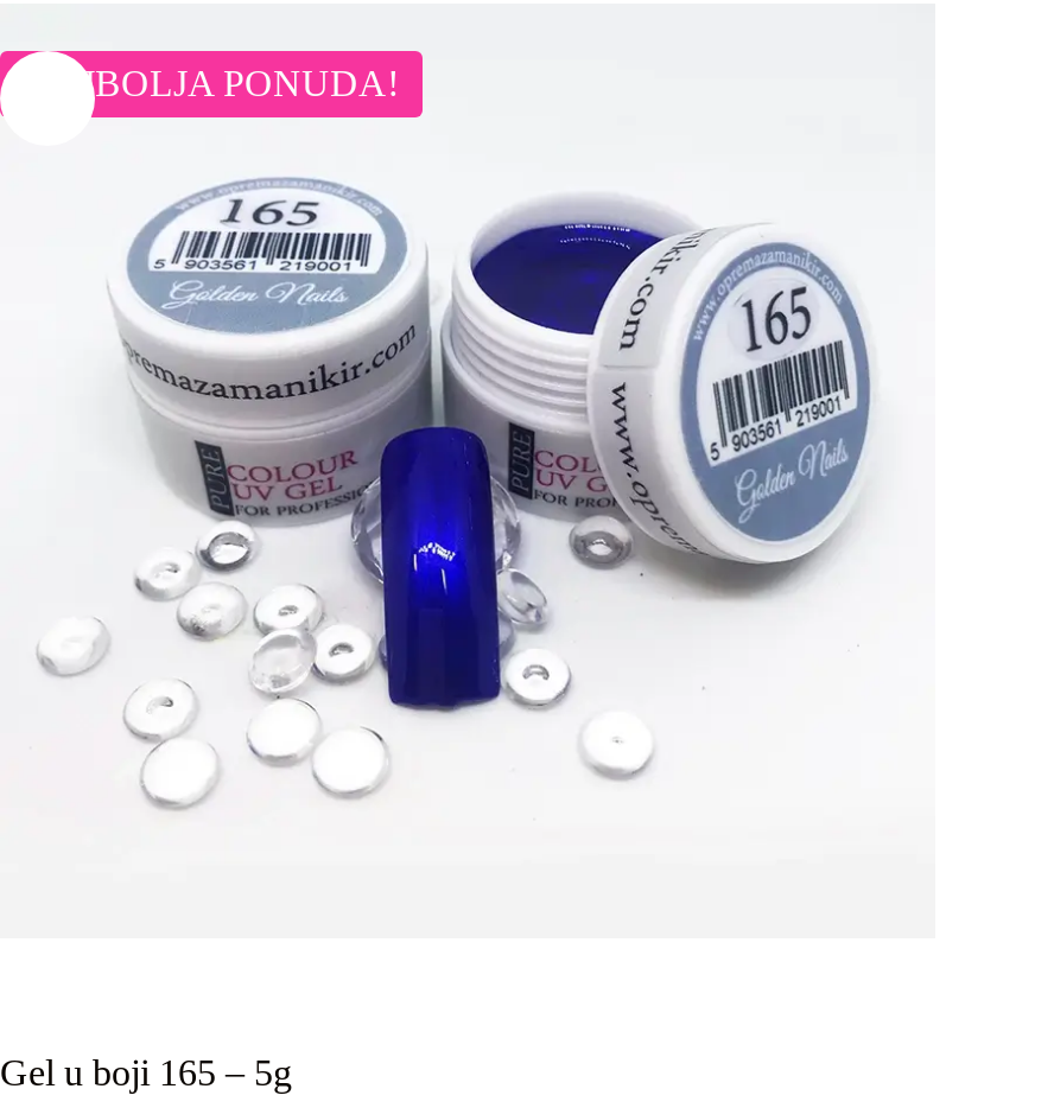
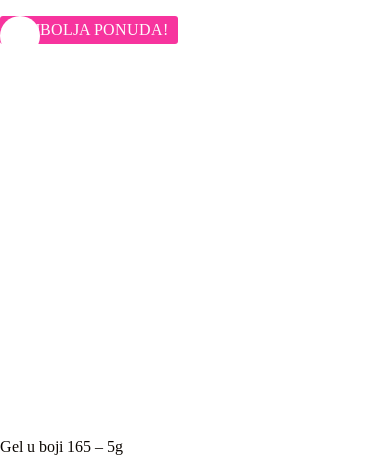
- [image]
